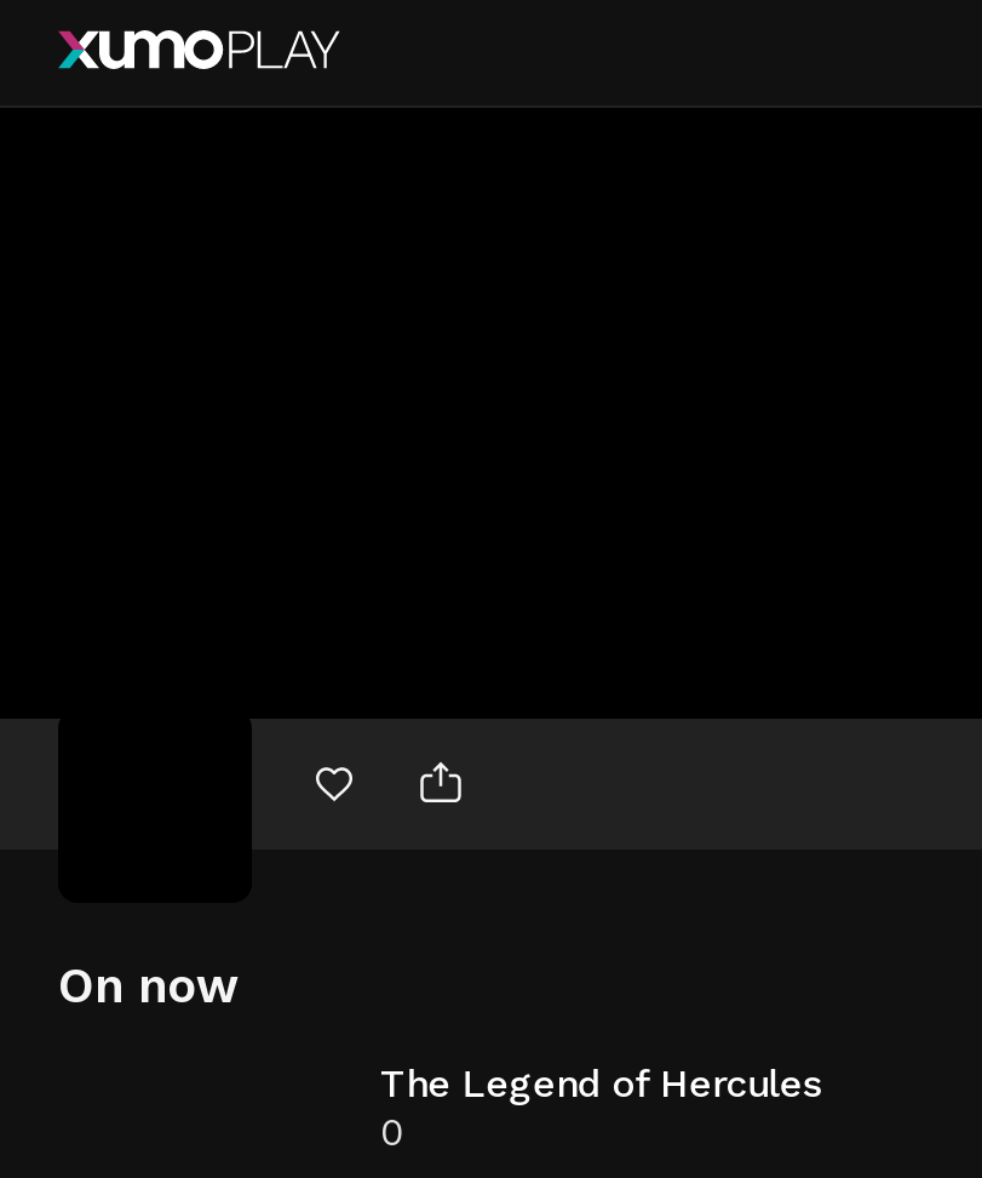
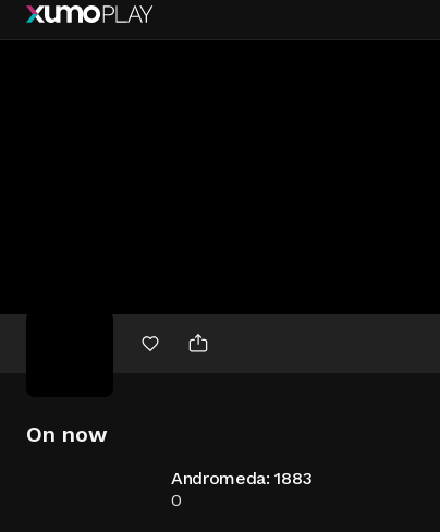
- The Legend of Hercules
+ Andromeda: 1883
